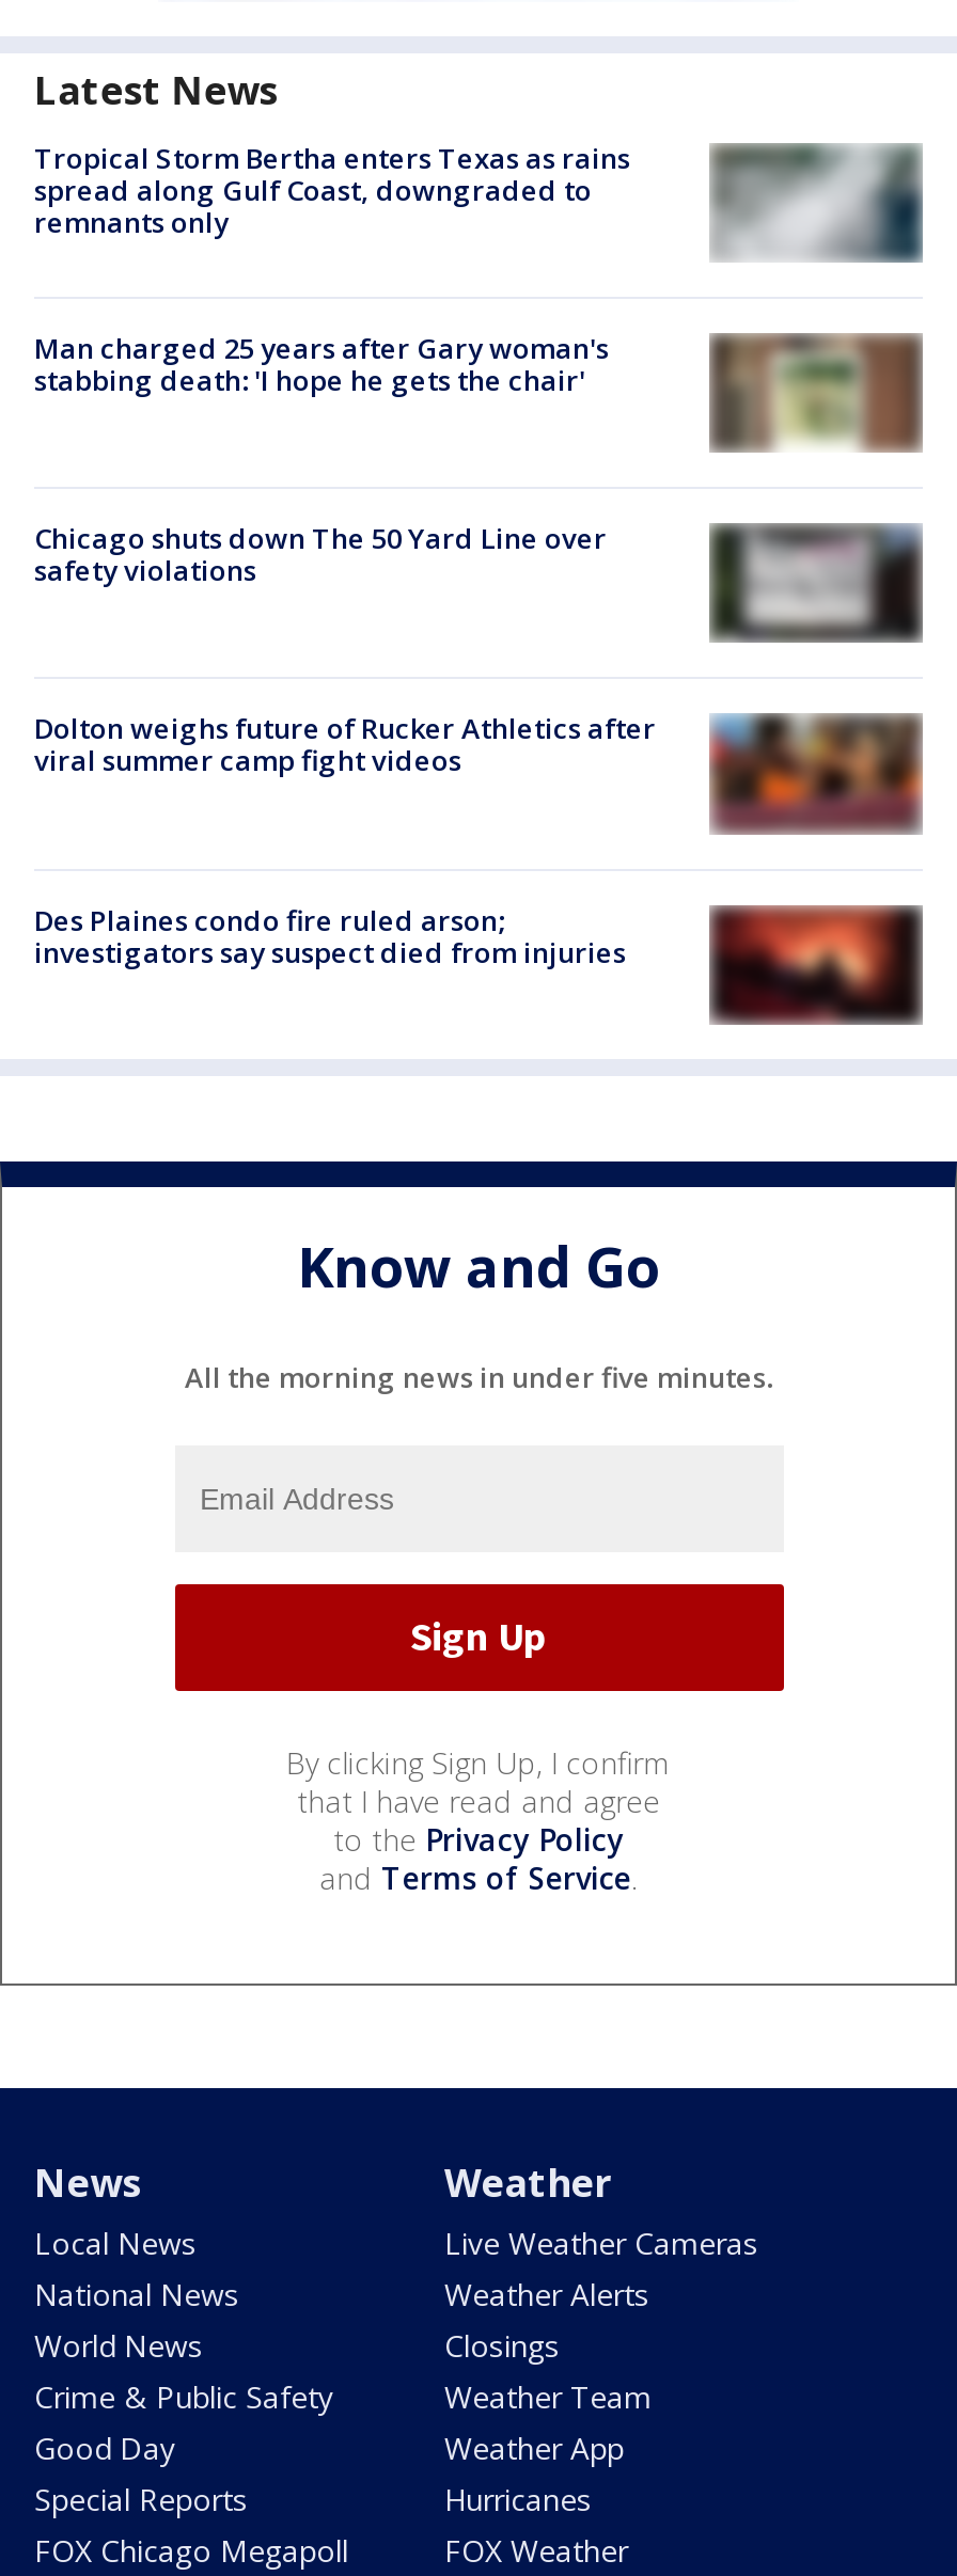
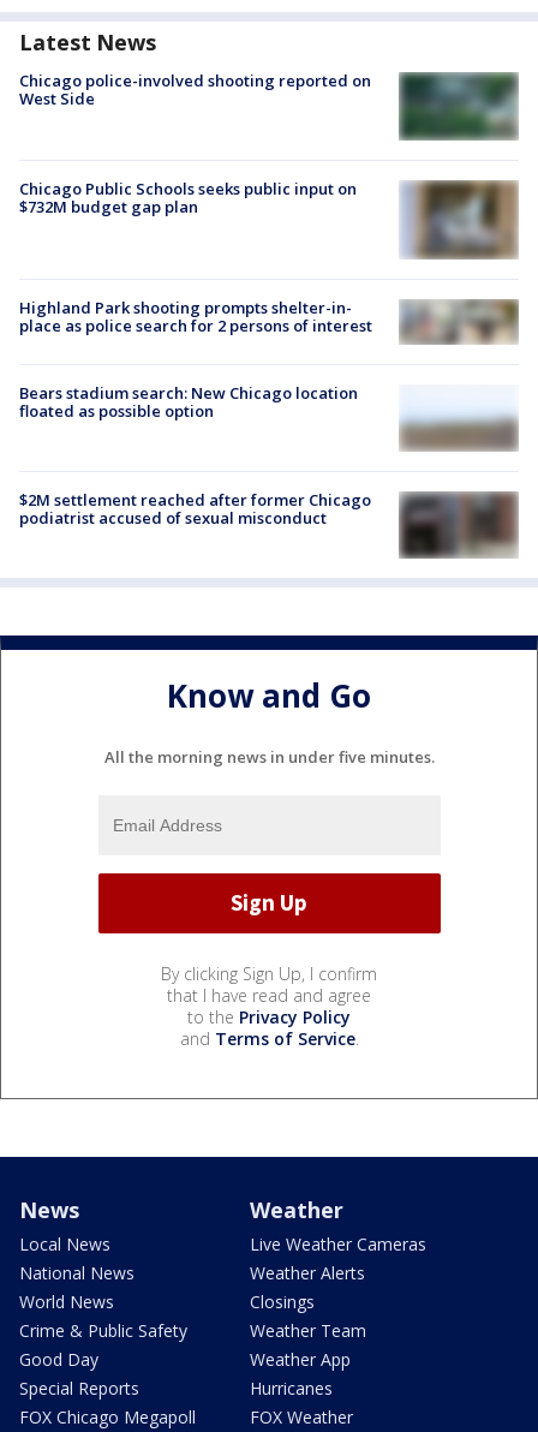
- [image]
- Tropical Storm Bertha enters Texas as rains
- spread along Gulf Coast, downgraded to
- remnants only
+ [image]
+ Chicago police-involved shooting reported on
+ West Side

- Man charged 25 years after Gary woman's
- stabbing death: 'I hope he gets the chair'
+ Chicago Public Schools seeks public input on
+ $732M budget gap plan

- [image]
+ [image]

- Chicago shuts down The 50 Yard Line over
- safety violations
+ Highland Park shooting prompts shelter-in-
+ place as police search for 2 persons of interest

- [image]
+ [image]

- [image]
- Dolton weighs future of Rucker Athletics after
- viral summer camp fight videos
+ [image]
+ Bears stadium search: New Chicago location
+ floated as possible option

- Des Plaines condo fire ruled arson;
- investigators say suspect died from injuries
+ $2M settlement reached after former Chicago
+ podiatrist accused of sexual misconduct

- [image]
+ [image]
